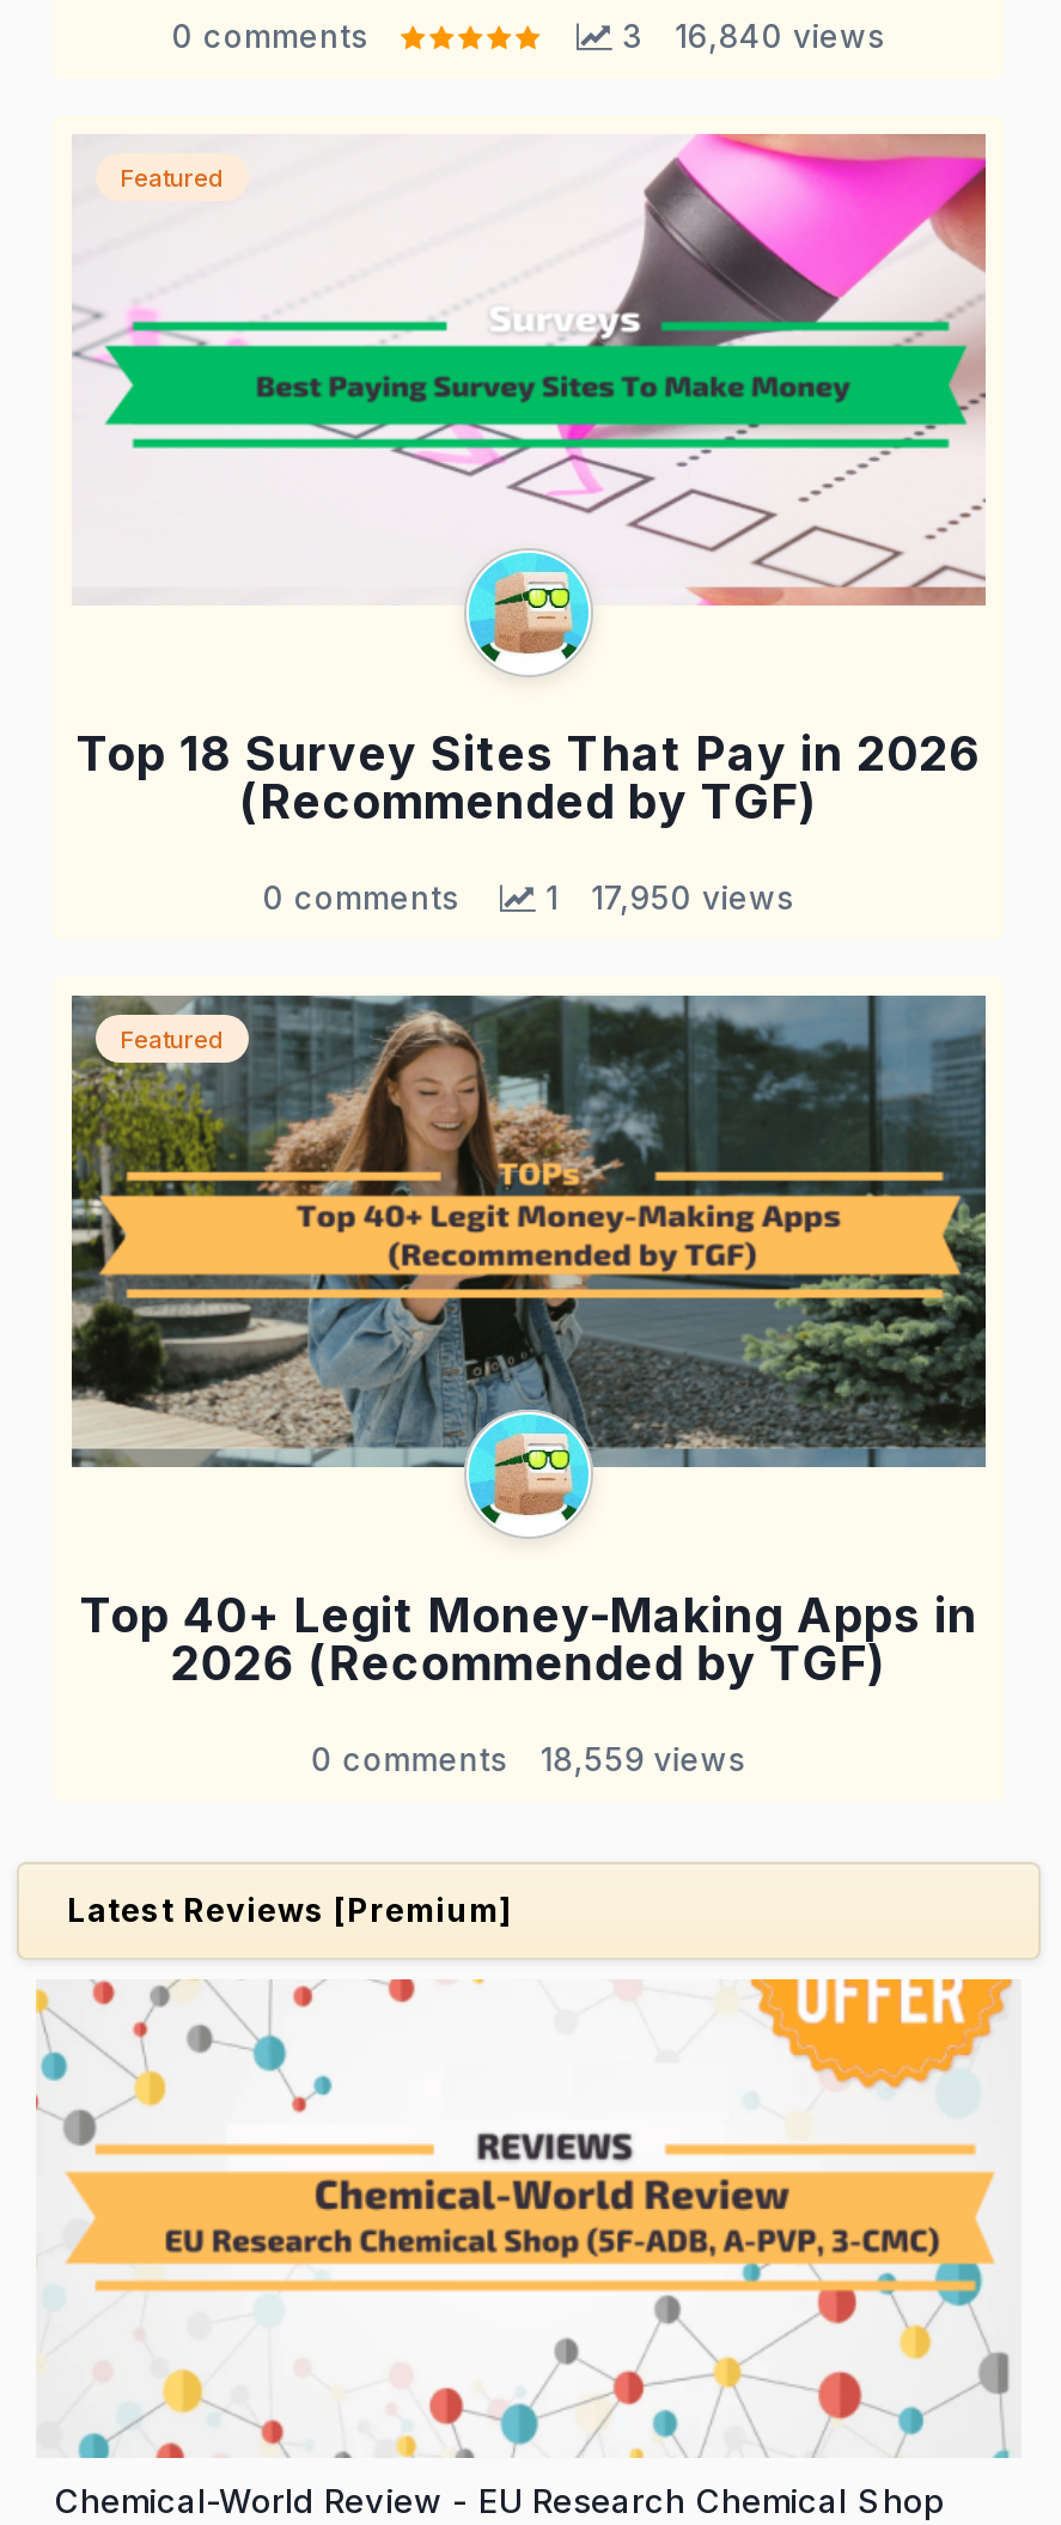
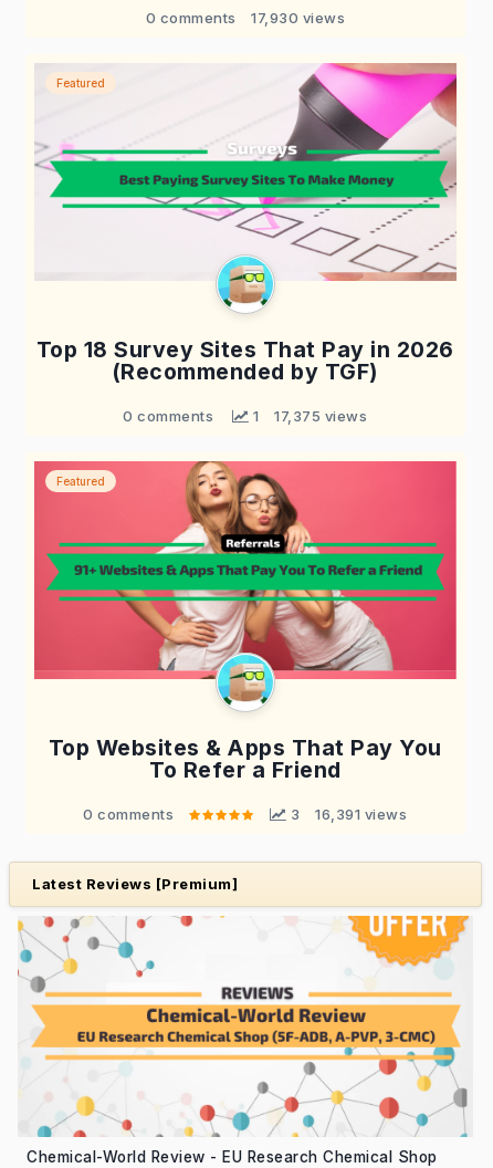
- 3
- 16,840 views
+ 17,930 views

- 1 17,950 views
+ 1 17,375 views

- [image]
+ [image]

- Top 40+ Legit Money-Making Apps in
- 2026 (Recommended by TGF)
+ Top Websites & Apps That Pay You
+ To Refer a Friend

- 18,559 views
+ 3
+ 16,391 views
